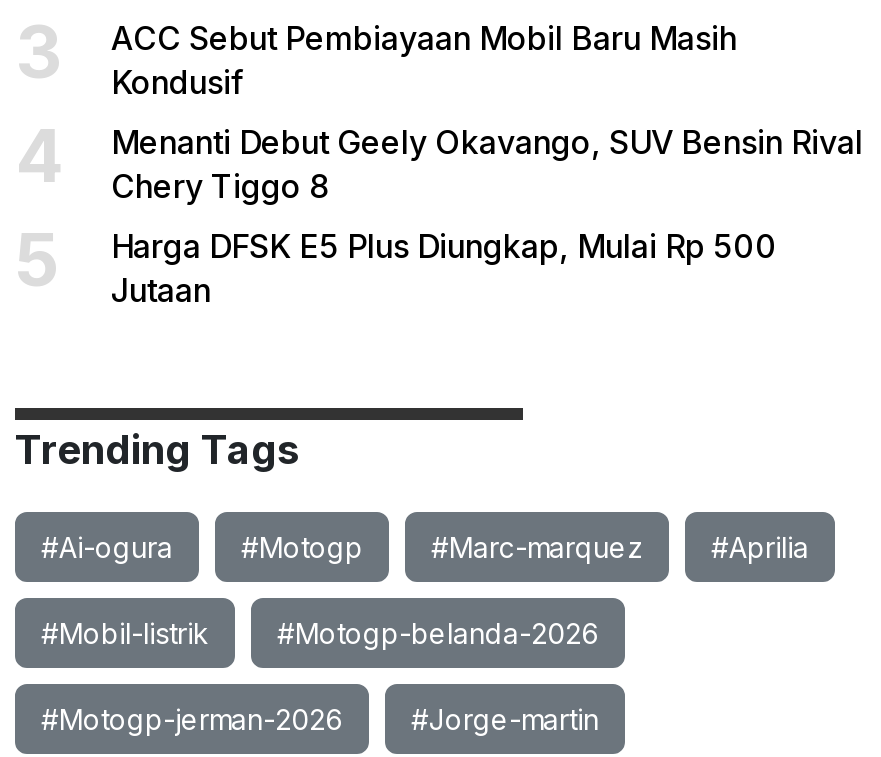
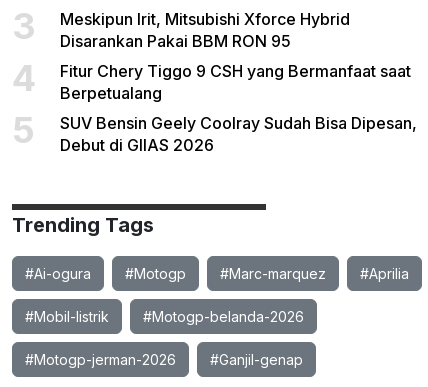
- ACC Sebut Pembiayaan Mobil Baru Masih
- Kondusif
+ Meskipun Irit, Mitsubishi Xforce Hybrid
+ Disarankan Pakai BBM RON 95

- Menanti Debut Geely Okavango, SUV Bensin Rival
- Chery Tiggo 8
+ Fitur Chery Tiggo 9 CSH yang Bermanfaat saat
+ Berpetualang

- Harga DFSK E5 Plus Diungkap, Mulai Rp 500
- Jutaan
+ SUV Bensin Geely Coolray Sudah Bisa Dipesan,
+ Debut di GIIAS 2026

- #Jorge-martin
+ #Ganjil-genap
